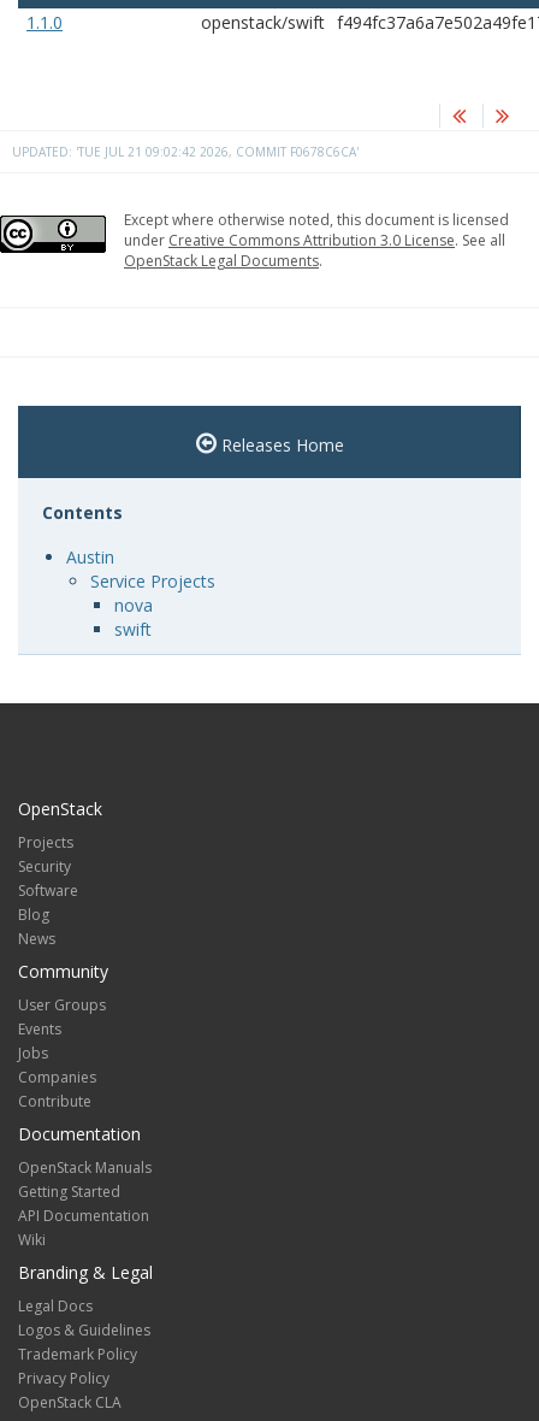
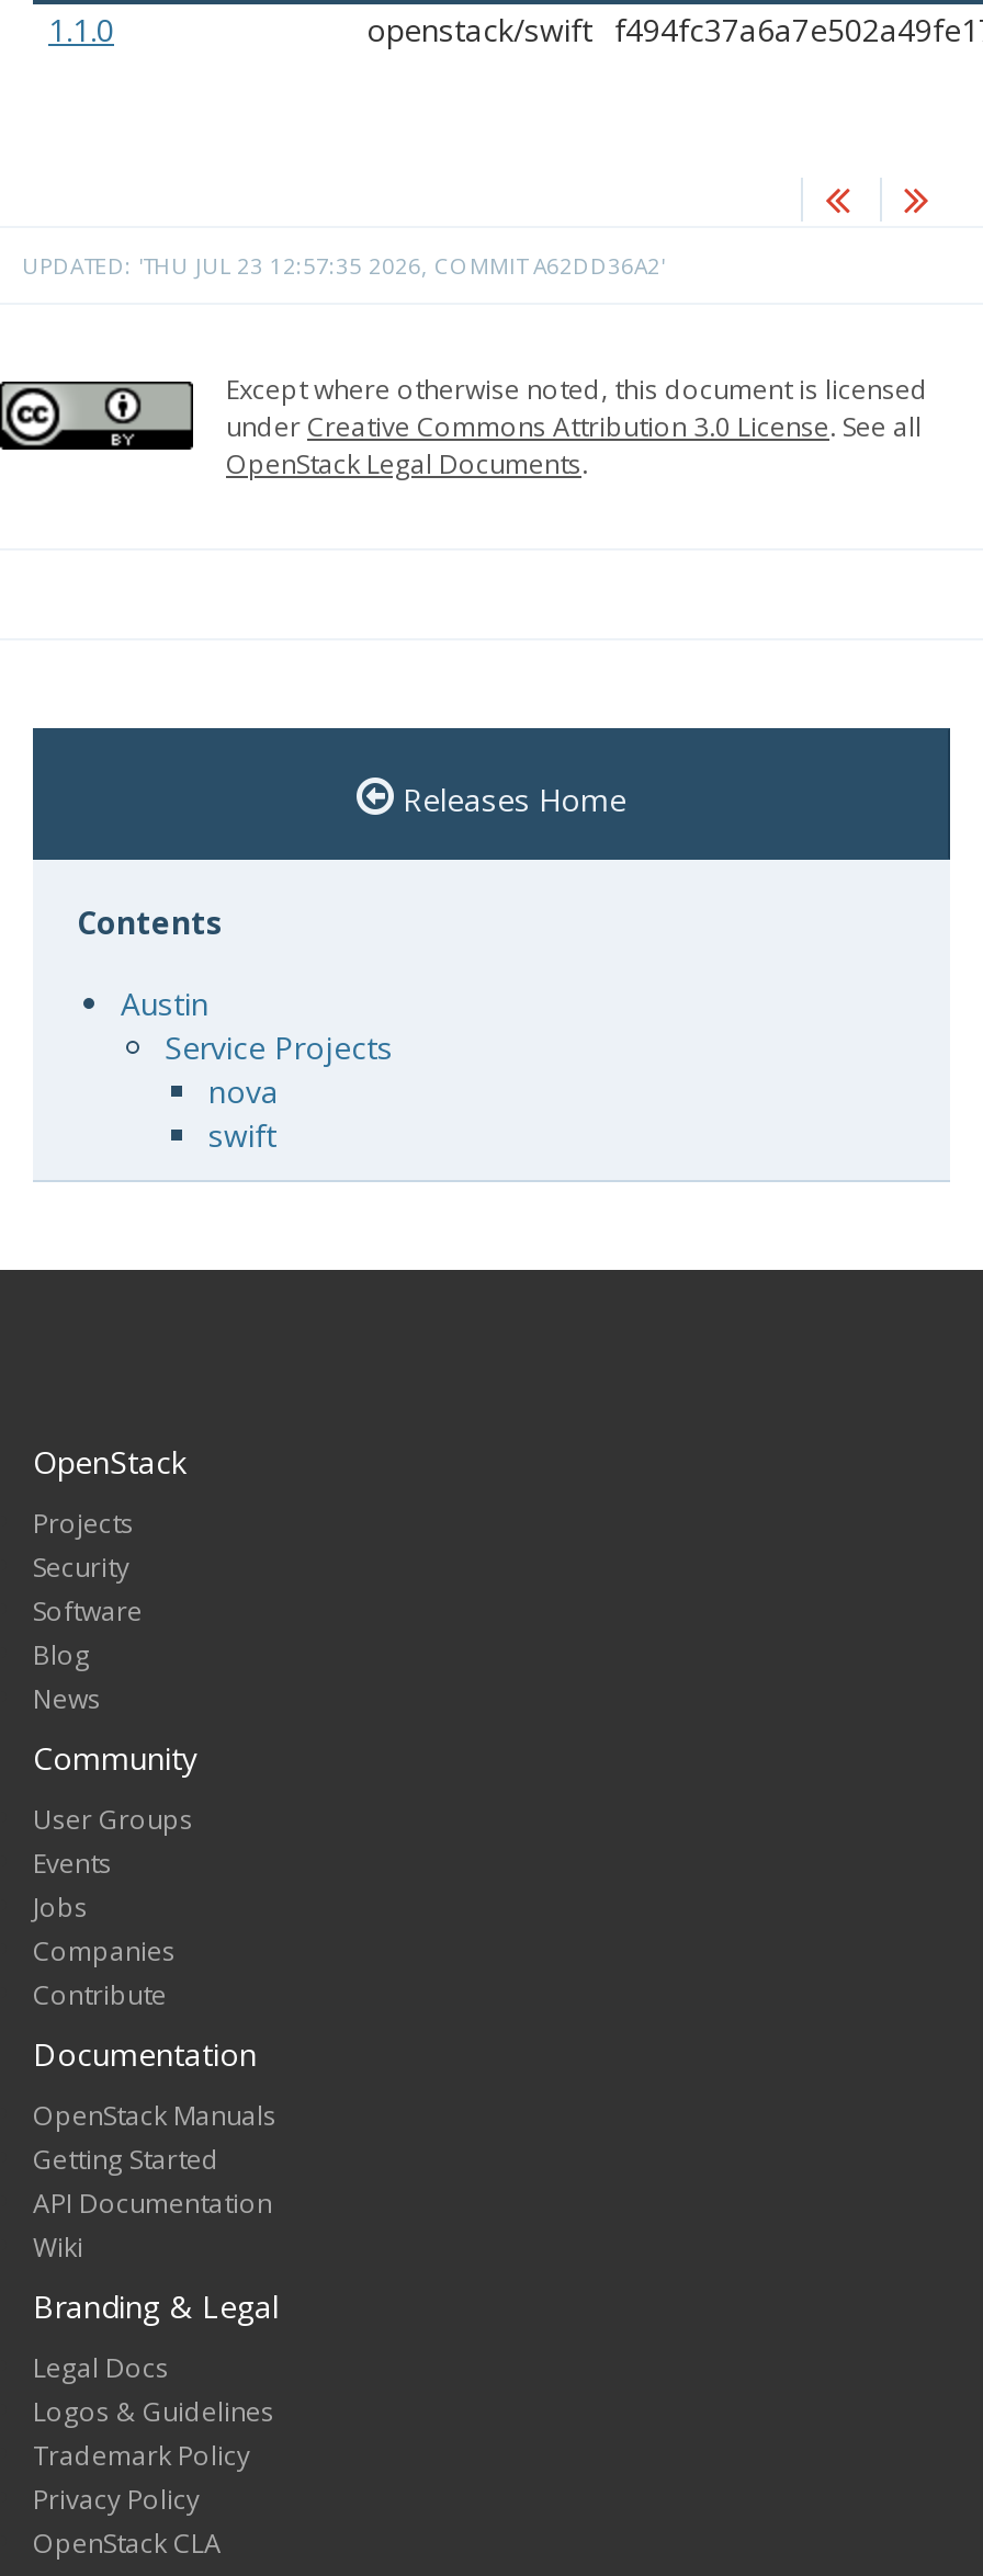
- UPDATED: 'TUE JUL 21 09:02:42 2026, COMMIT F0678C6CA'
+ UPDATED: 'THU JUL 23 12:57:35 2026, COMMIT A62DD36A2'
